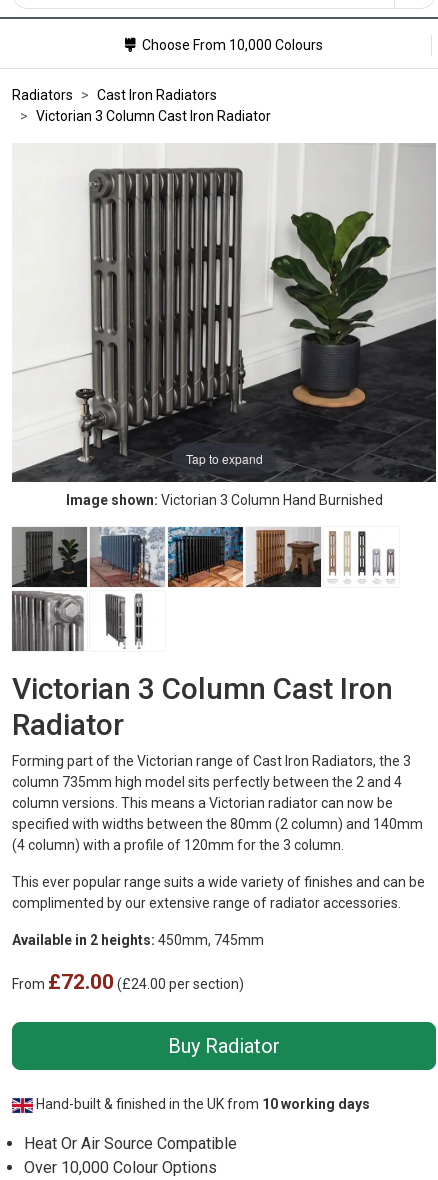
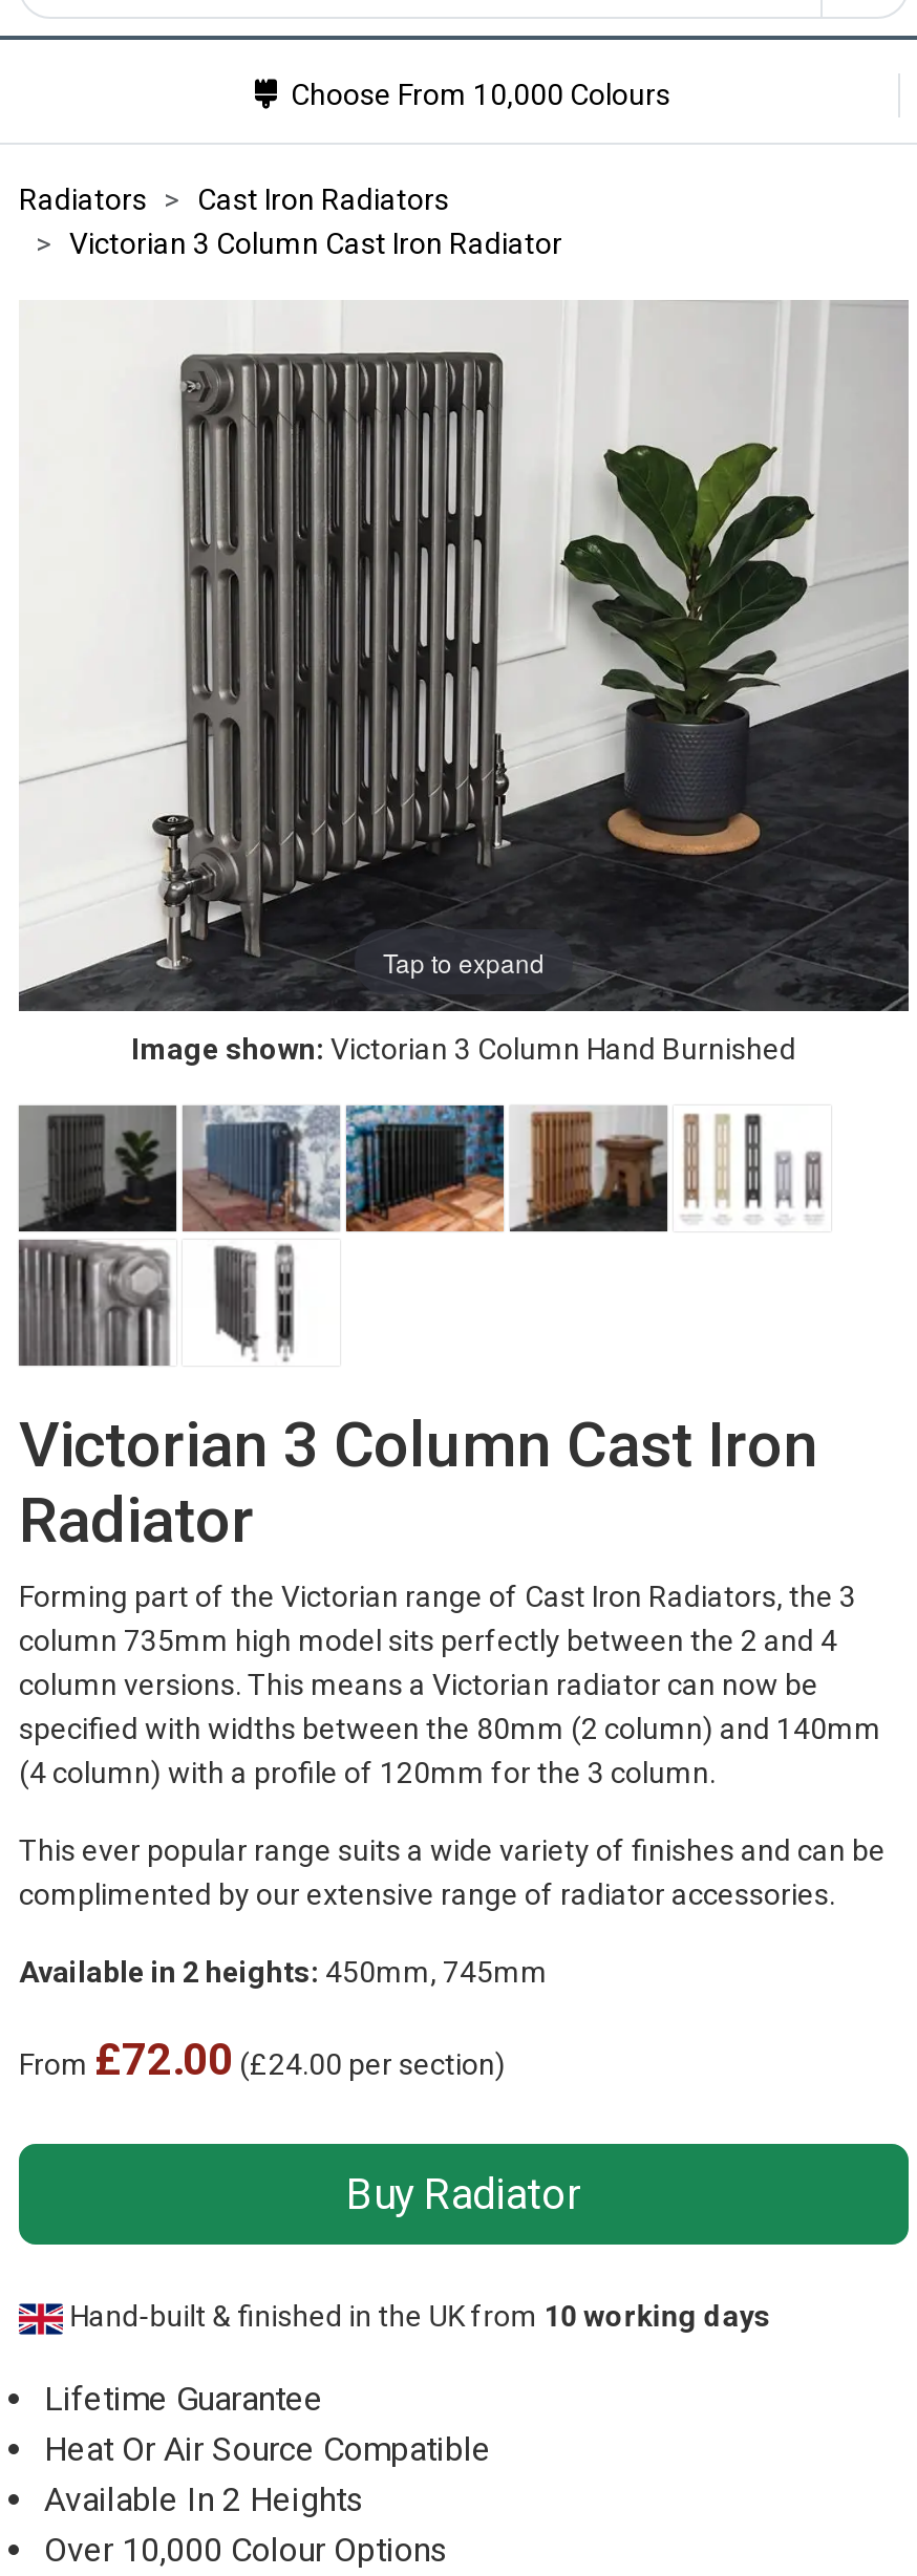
+ Lifetime Guarantee

+ Available In 2 Heights
